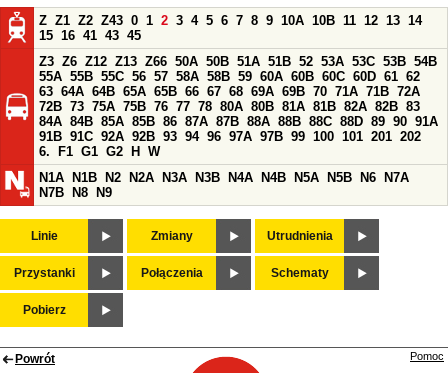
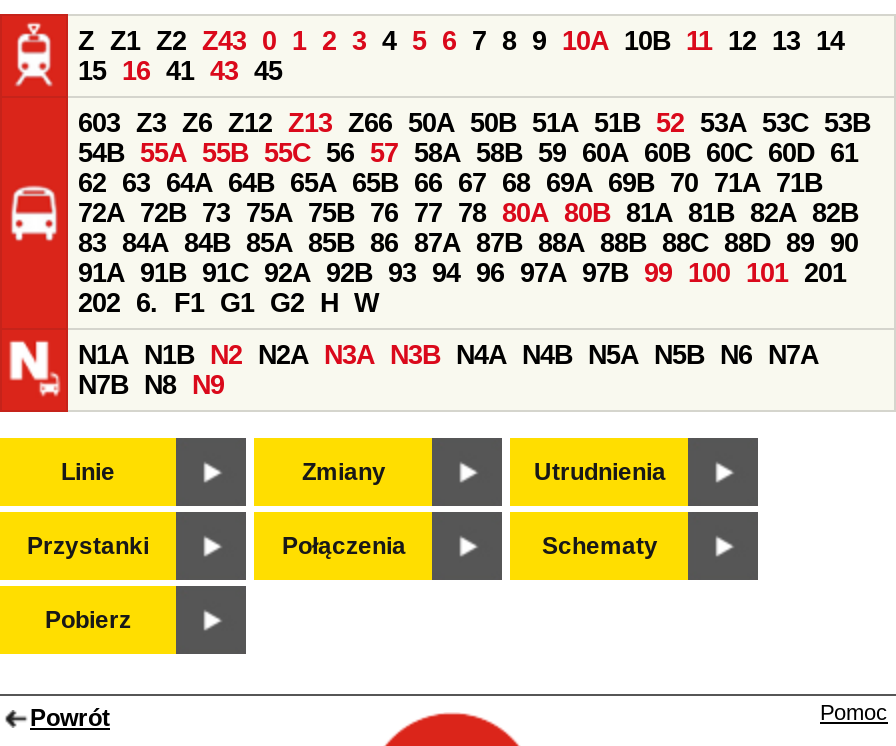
- Z3 Z6 Z12 Z13 Z66 50A 50B 51A 51B 52 53A 53C 53B 54B
- 55A 55B 55C 56 57 58A 58B 59 60A 60B 60C 60D 61 62
- 63 64A 64B 65A 65B 66 67 68 69A 69B 70 71A 71B 72A
- 72B 73 75A 75B 76 77 78 80A 80B 81A 81B 82A 82B 83
- 84A 84B 85A 85B 86 87A 87B 88A 88B 88C 88D 89 90 91A
- 91B 91C 92A 92B 93 94 96 97A 97B 99 100 101 201 202
- 6. F1 G1 G2 H W
+ 603 Z3 Z6 Z12 Z13 Z66 50A 50B 51A 51B 52 53A 53C 53B
+ 54B 55A 55B 55C 56 57 58A 58B 59 60A 60B 60C 60D 61
+ 62 63 64A 64B 65A 65B 66 67 68 69A 69B 70 71A 71B
+ 72A 72B 73 75A 75B 76 77 78 80A 80B 81A 81B 82A 82B
+ 83 84A 84B 85A 85B 86 87A 87B 88A 88B 88C 88D 89 90
+ 91A 91B 91C 92A 92B 93 94 96 97A 97B 99 100 101 201
+ 202 6. F1 G1 G2 H W
